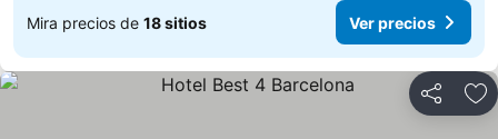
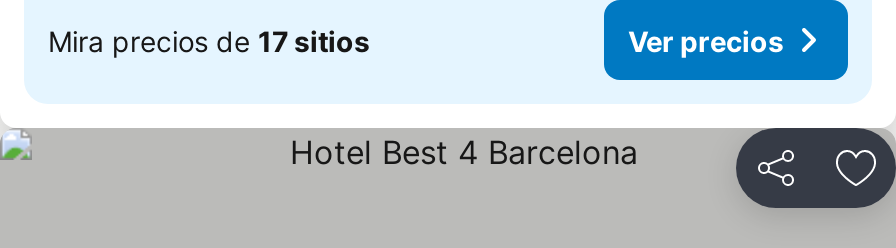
- Mira precios de 18 sitios
+ Mira precios de 17 sitios
